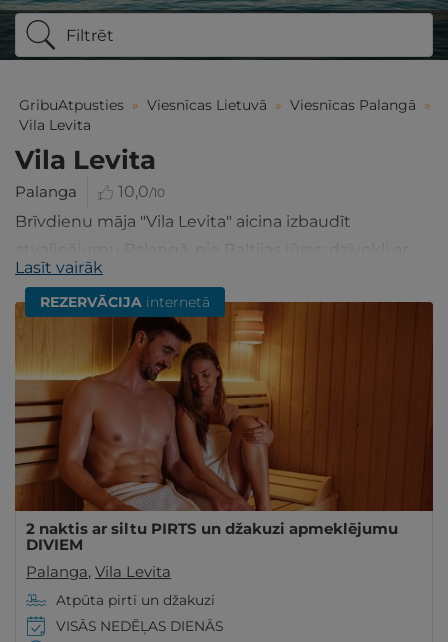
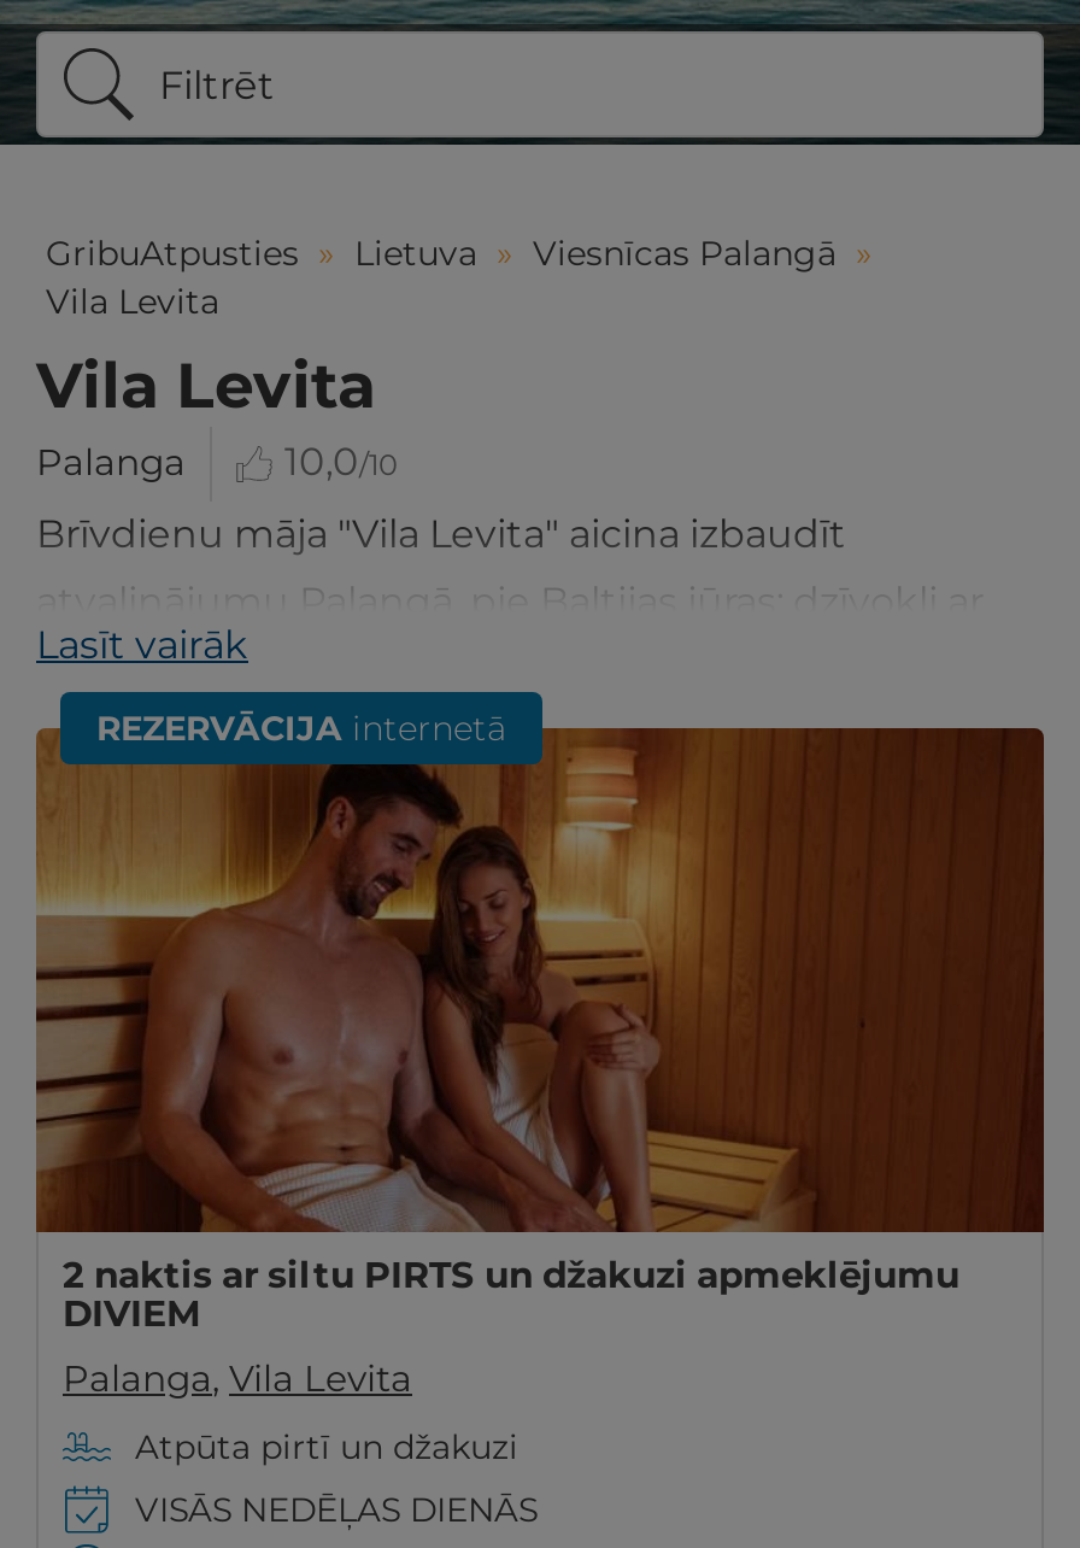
- GribuAtpusties » Viesnīcas Lietuvā » Viesnīcas Palangā »
+ GribuAtpusties » Lietuva » Viesnīcas Palangā »
